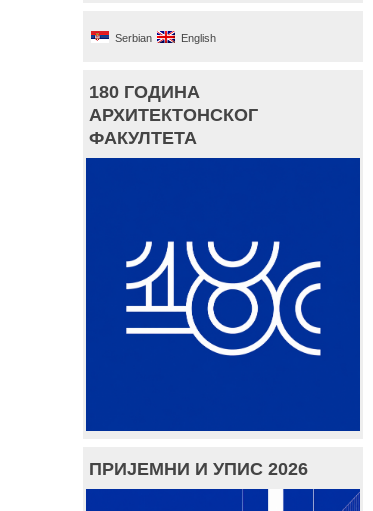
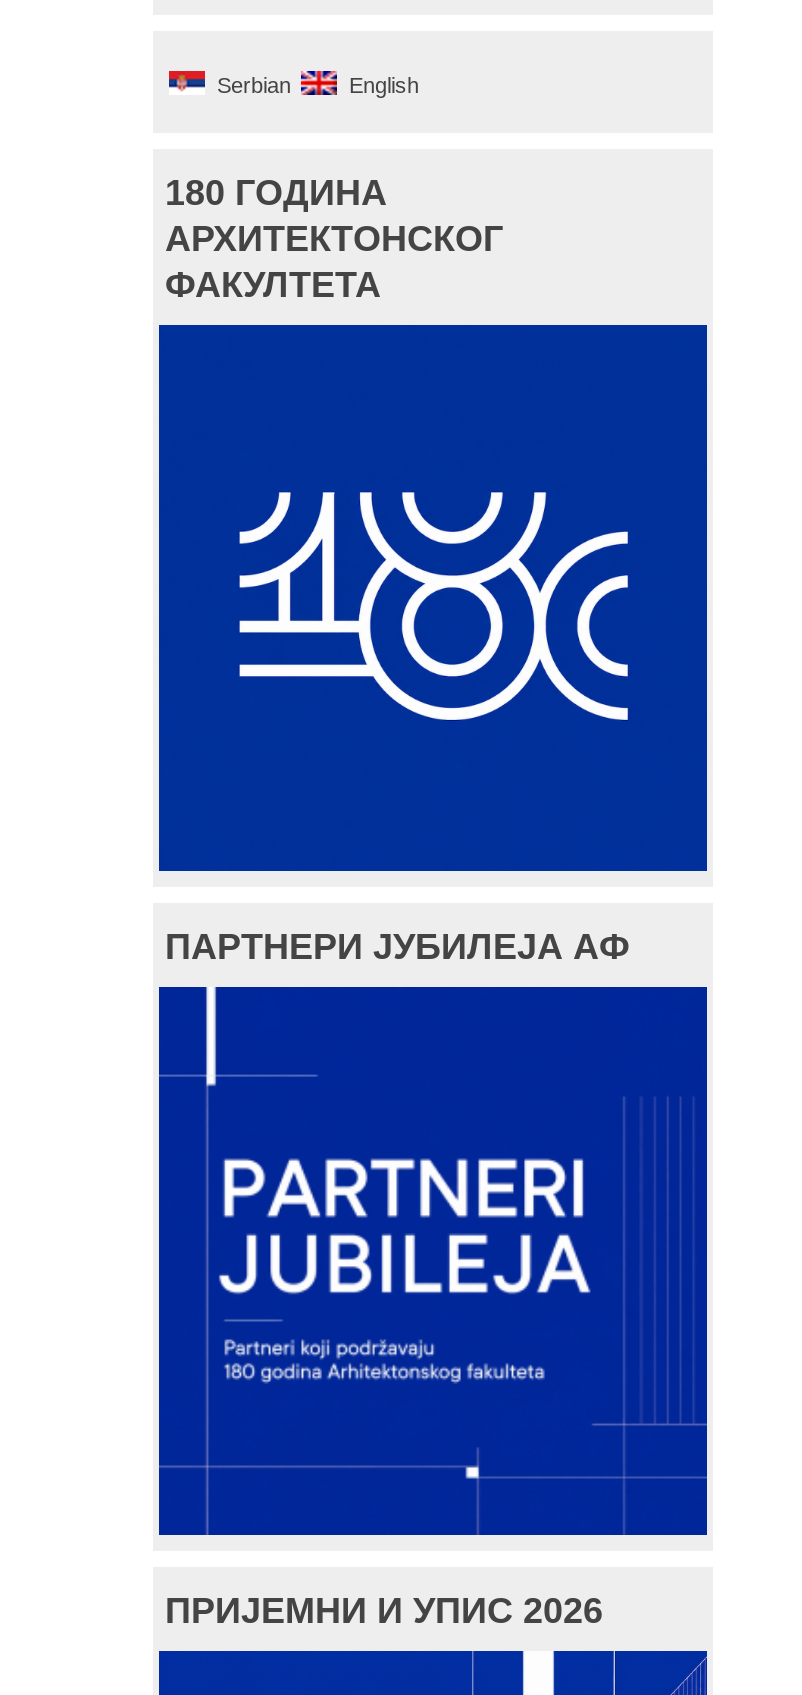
+ ПАРТНЕРИ ЈУБИЛЕЈА АФ

+ [image]
